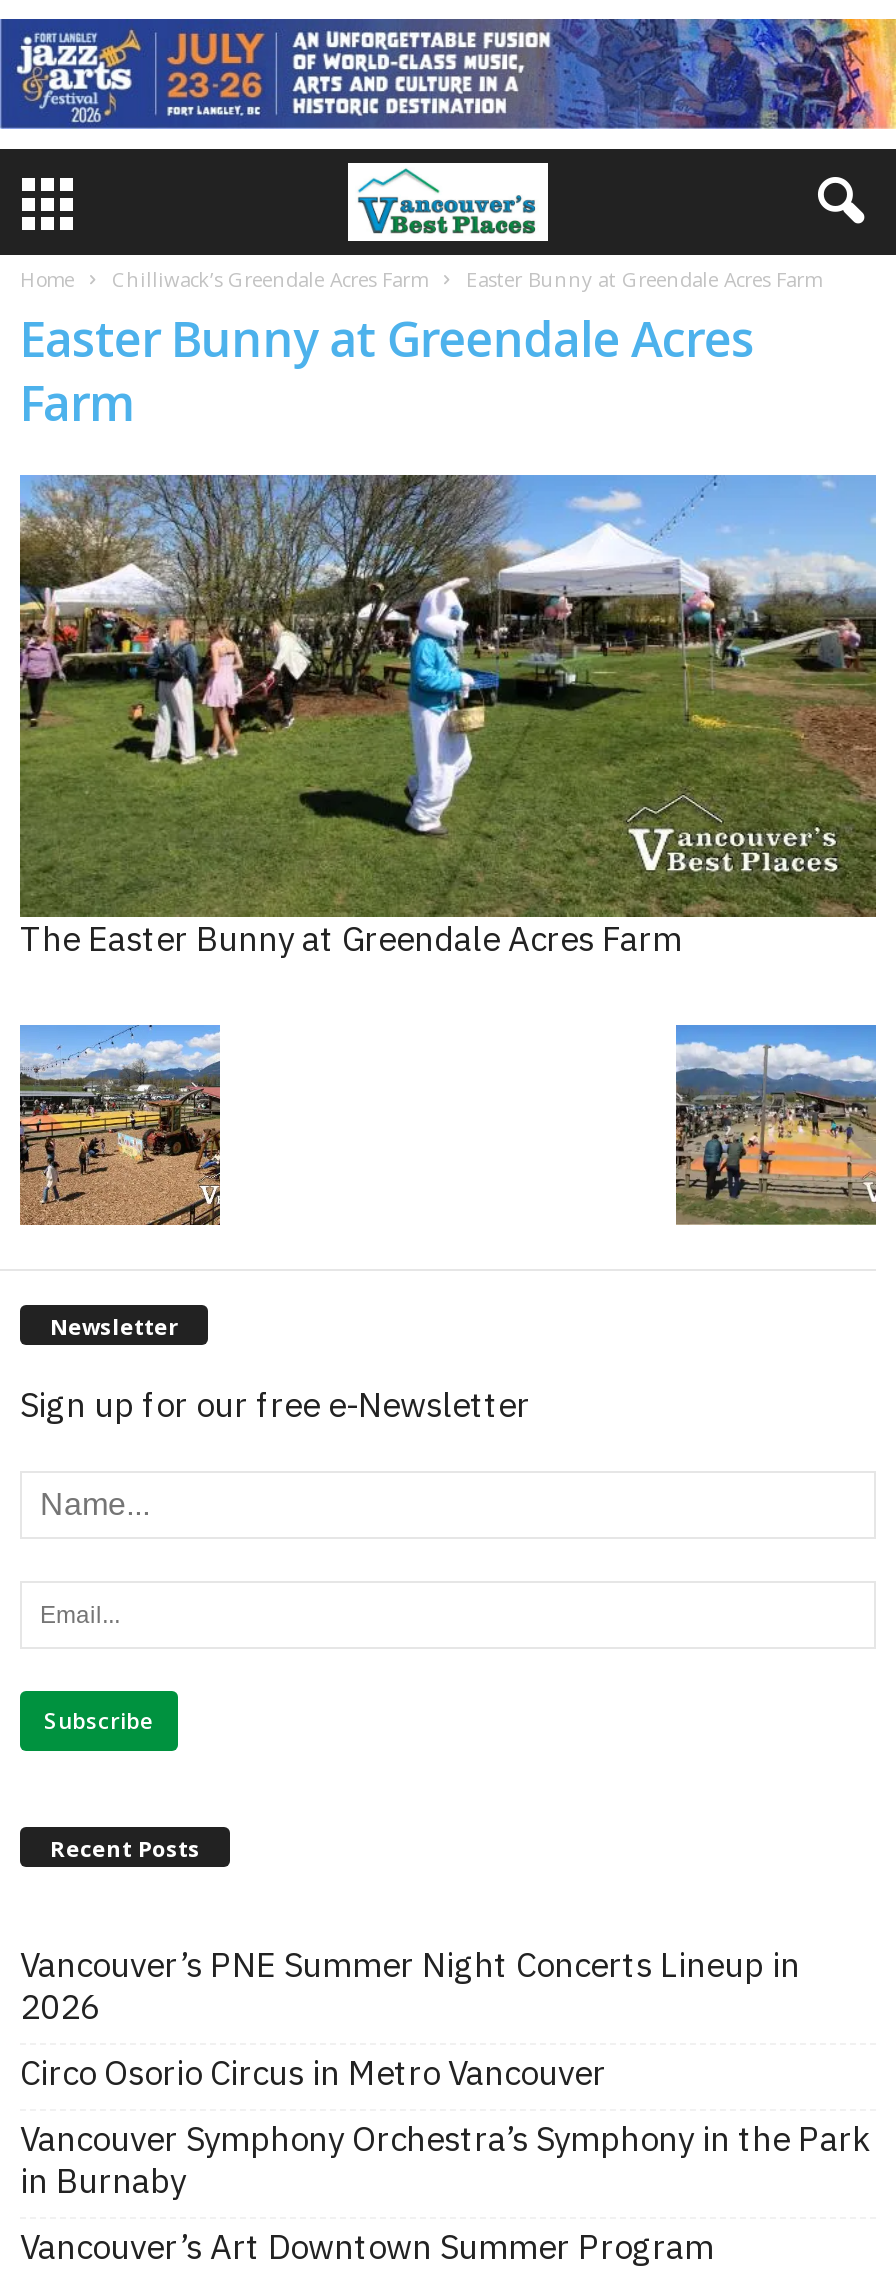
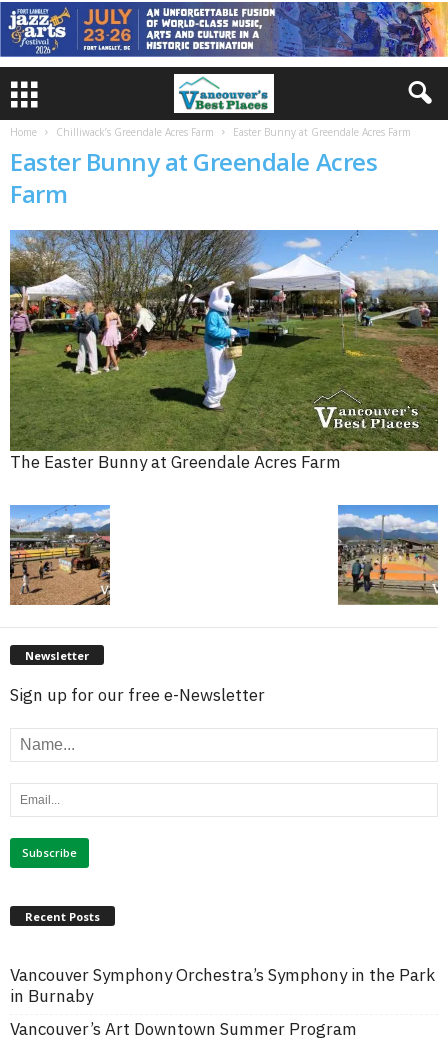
- Vancouver’s PNE Summer Night Concerts Lineup in
- 2026
- Circo Osorio Circus in Metro Vancouver
